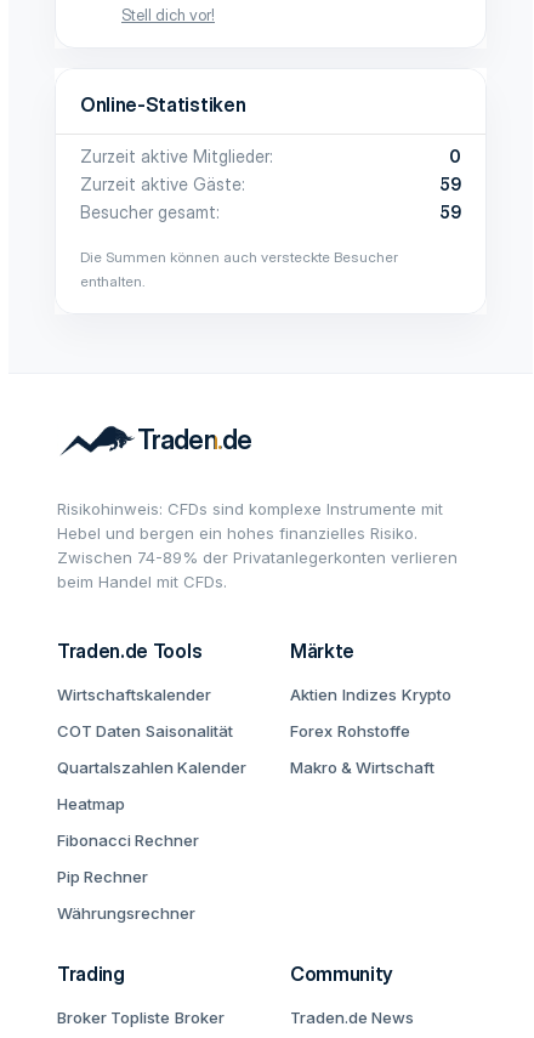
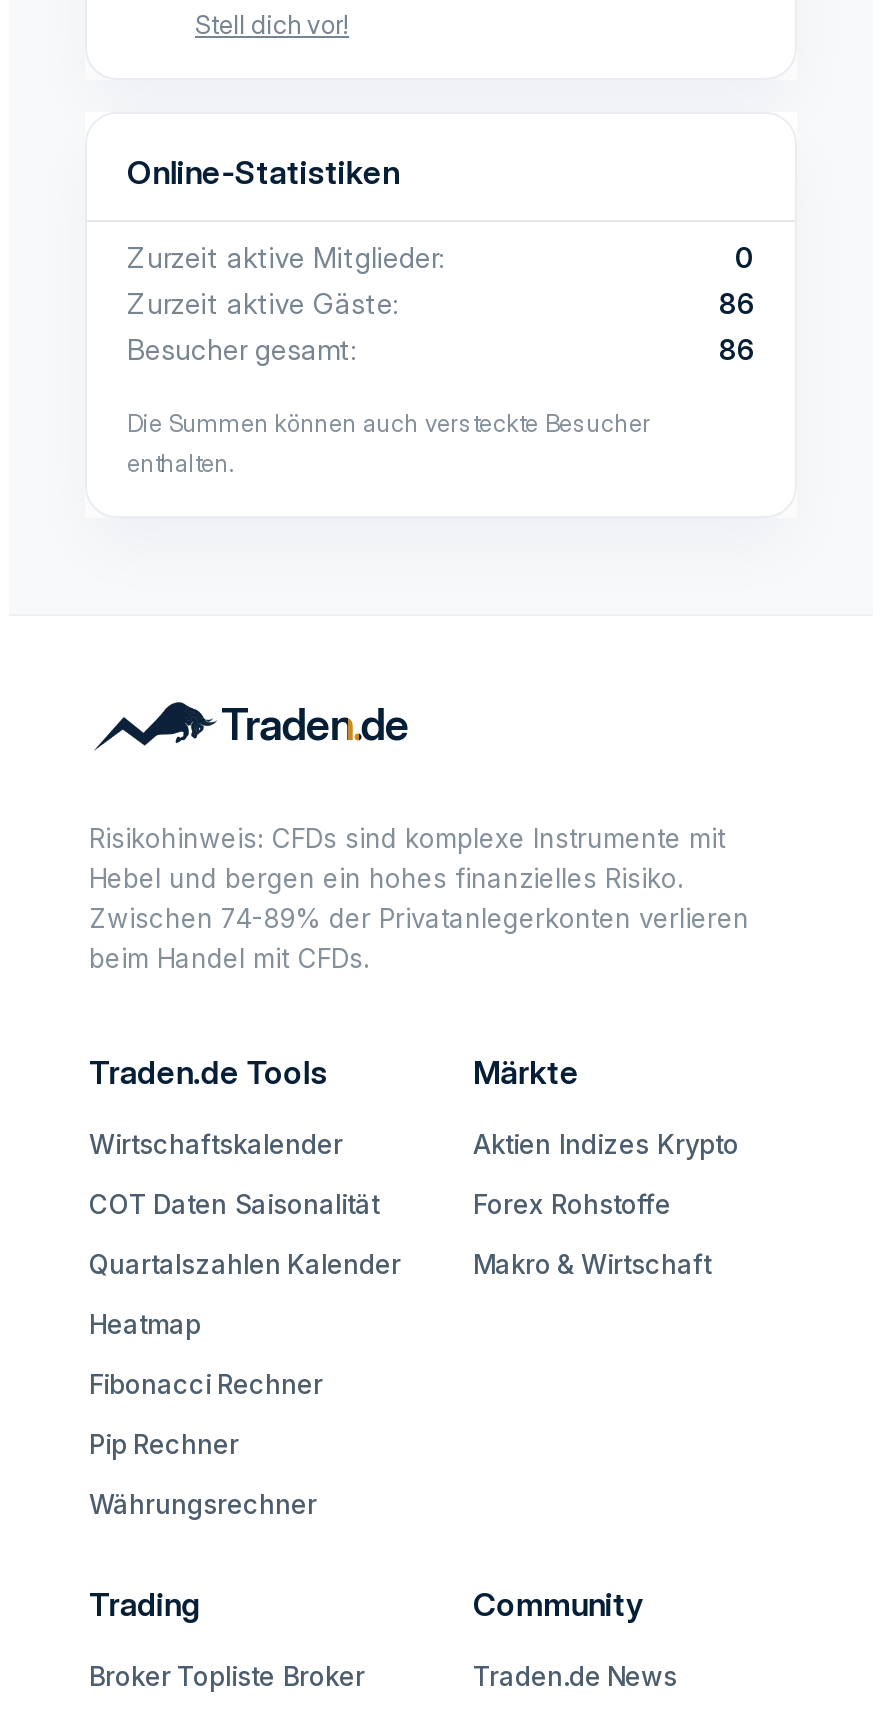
- 59
+ 86

- 59
+ 86
